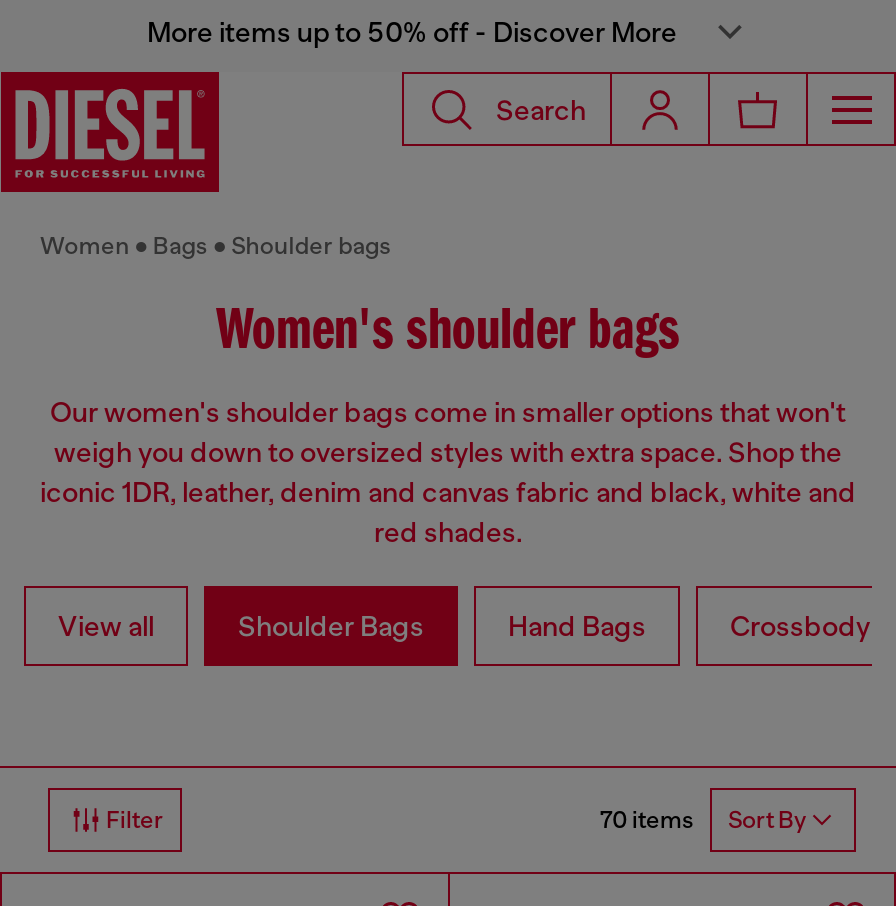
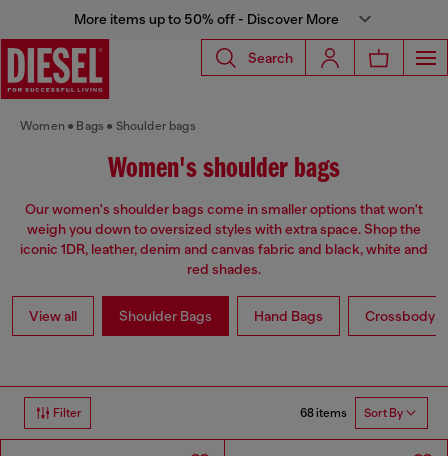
- 70 items Sort By
+ 68 items Sort By
